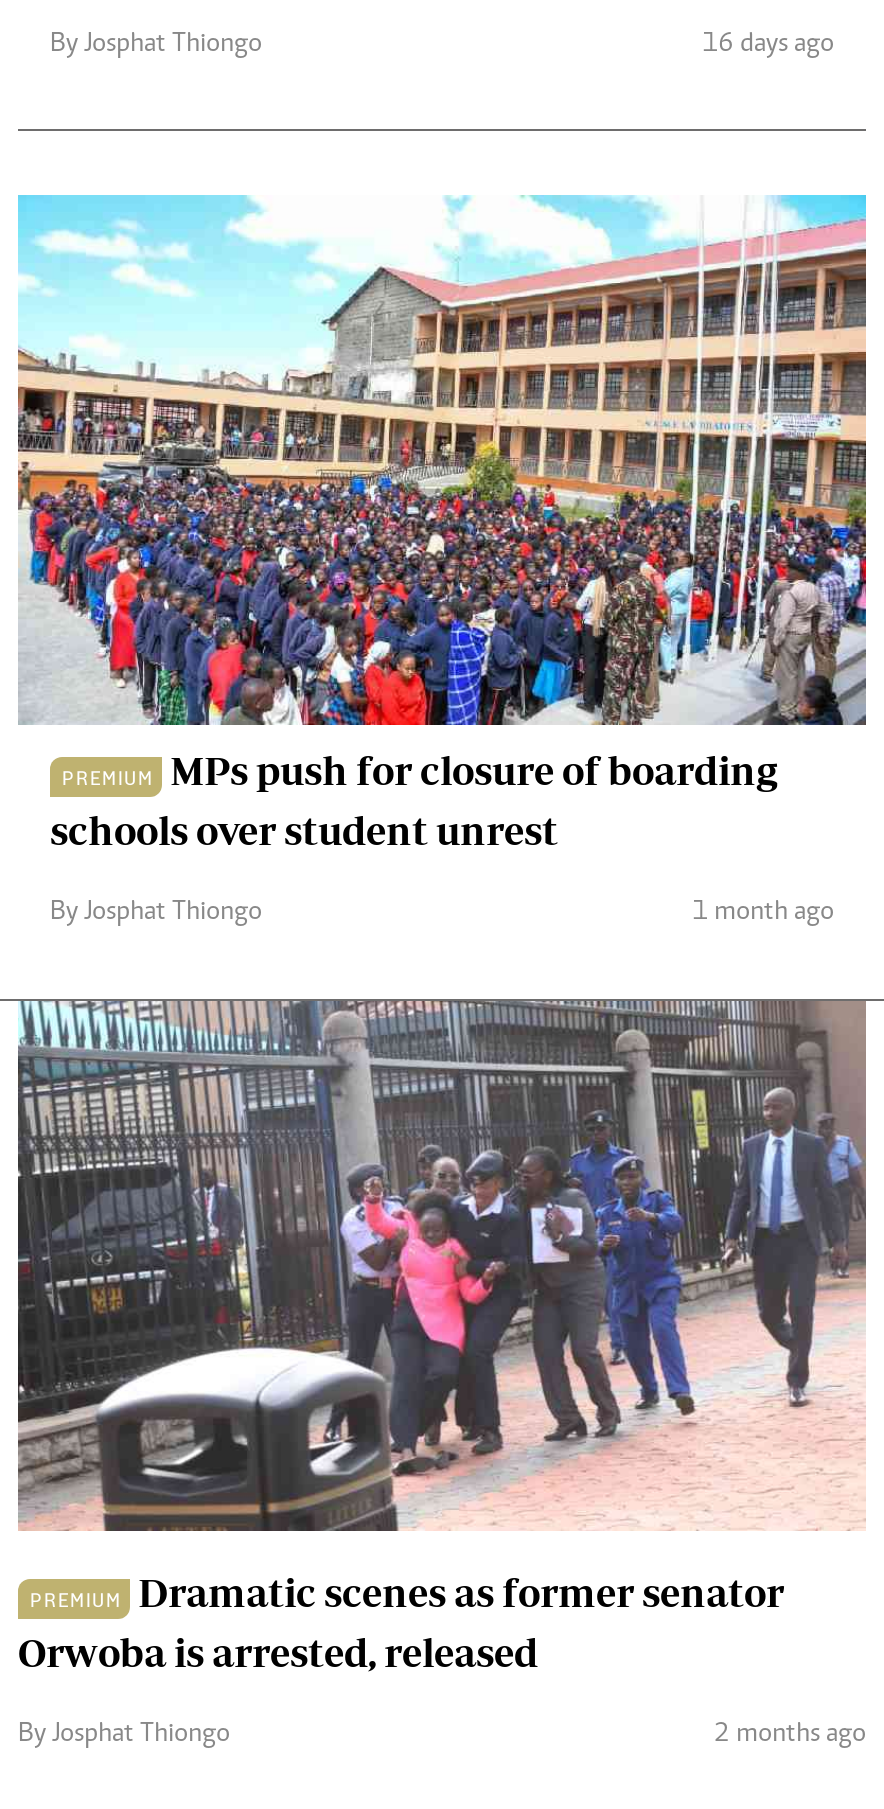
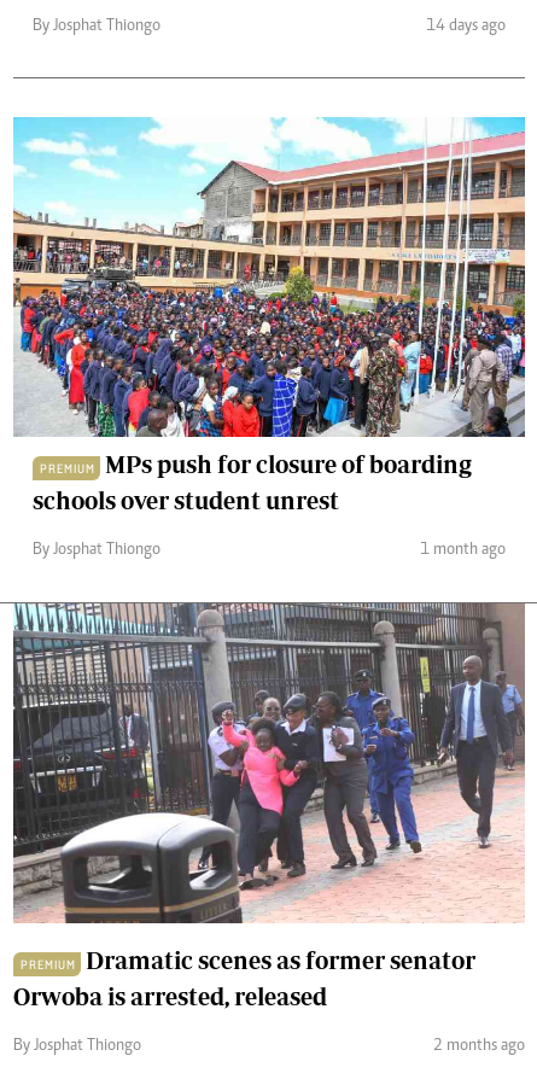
- 16 days ago
+ 14 days ago
